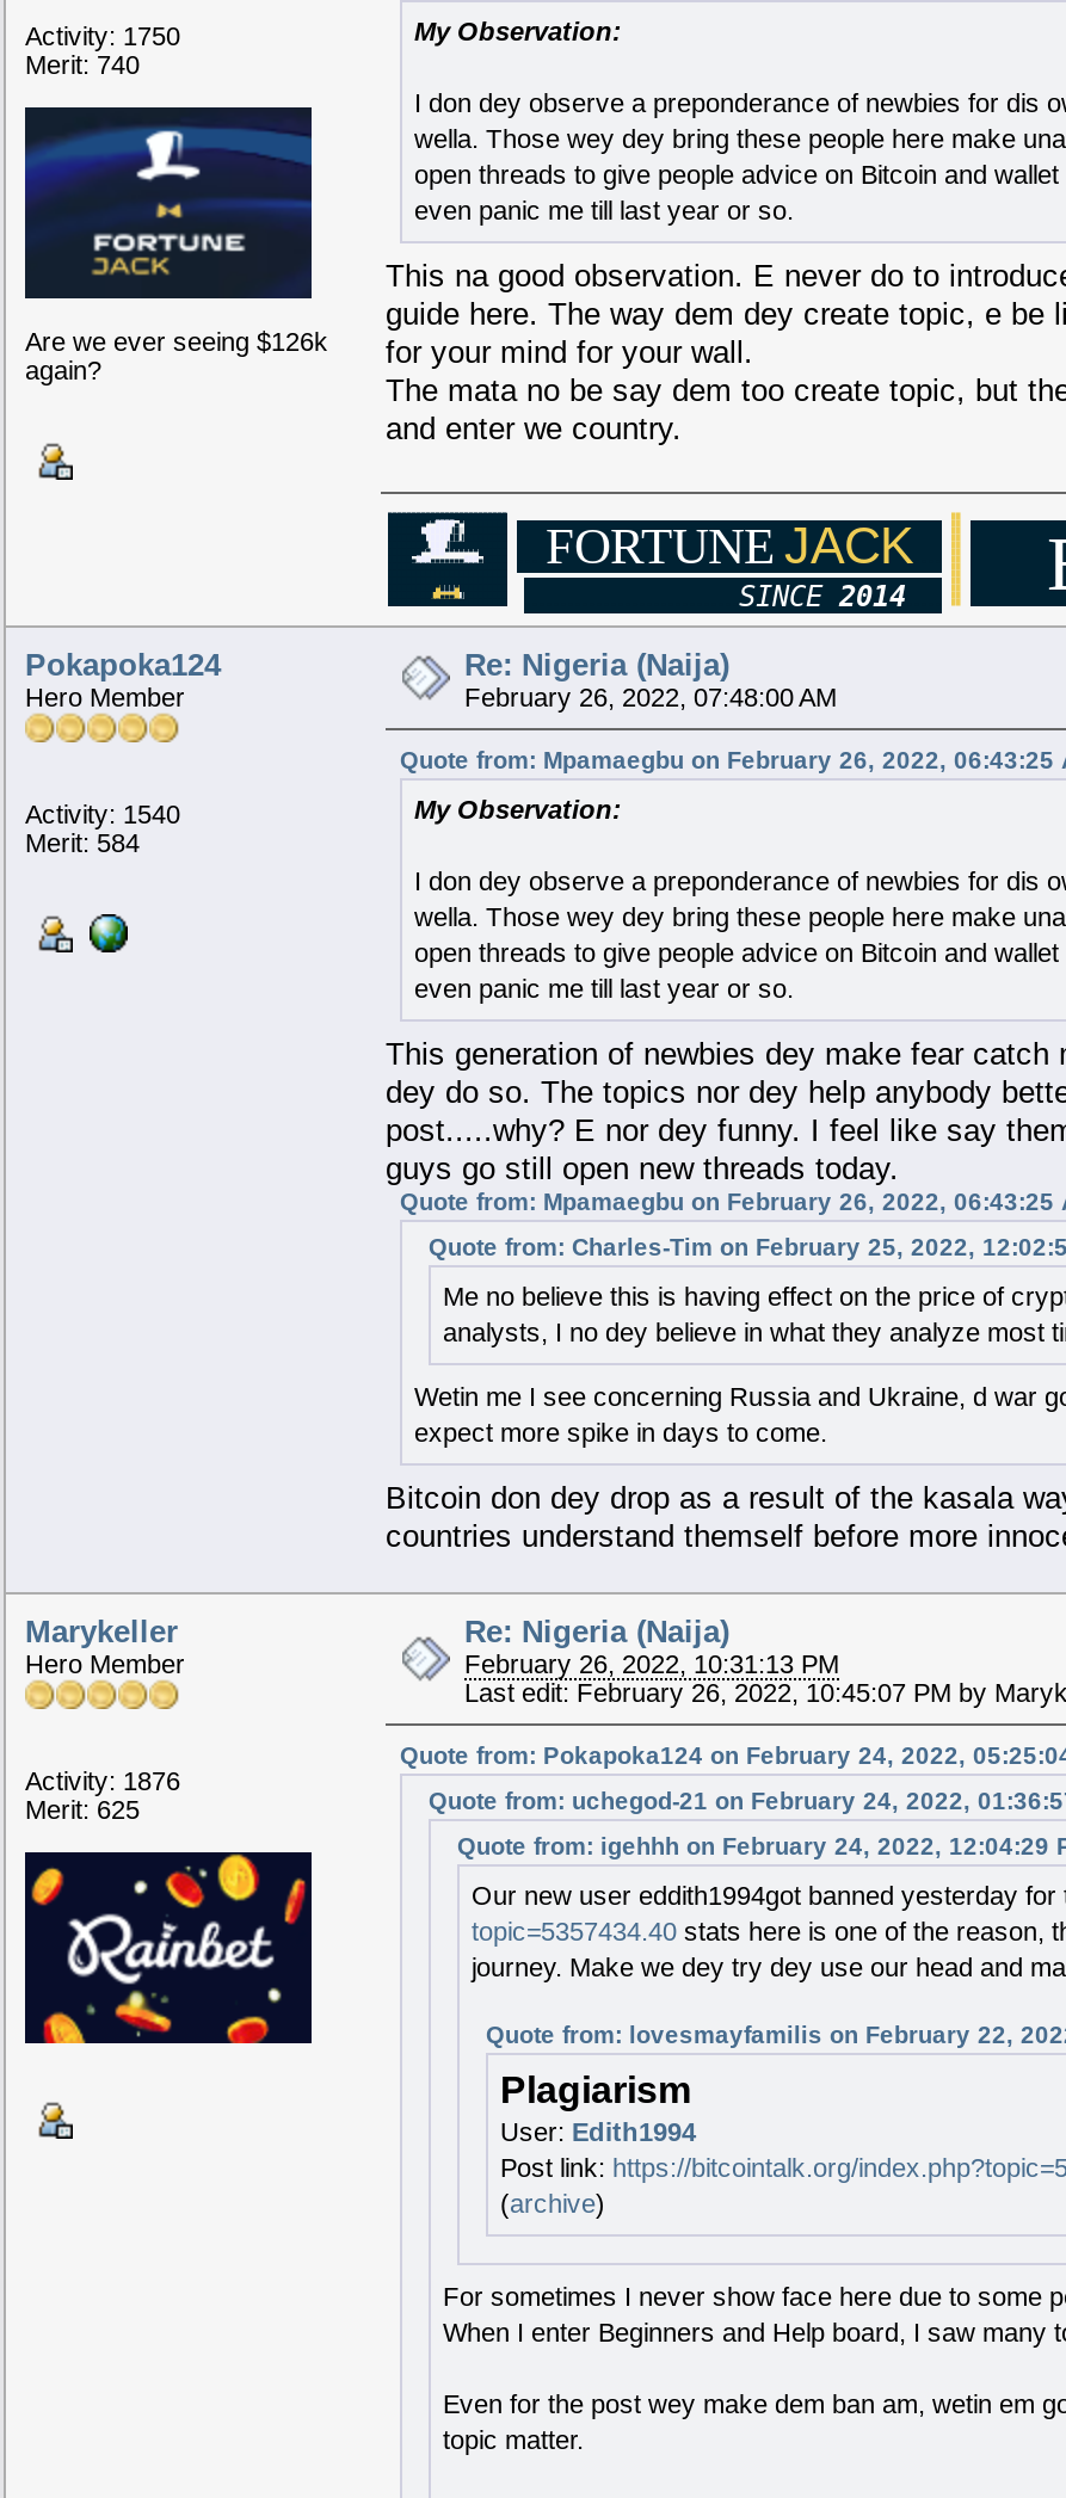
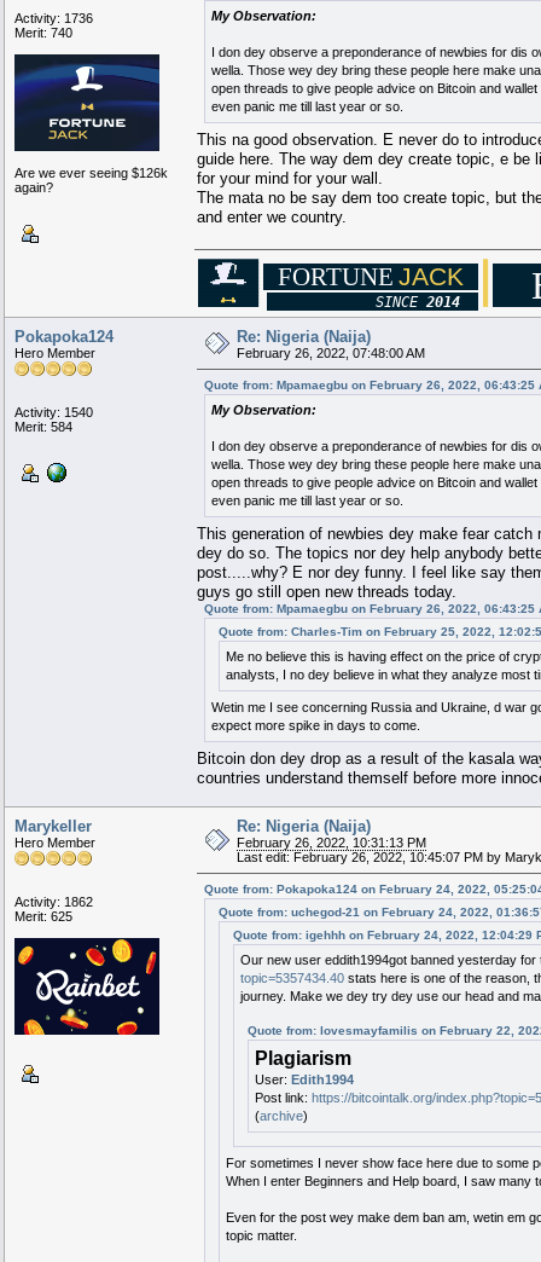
- Activity: 1750
+ Activity: 1736

- Activity: 1876
+ Activity: 1862
